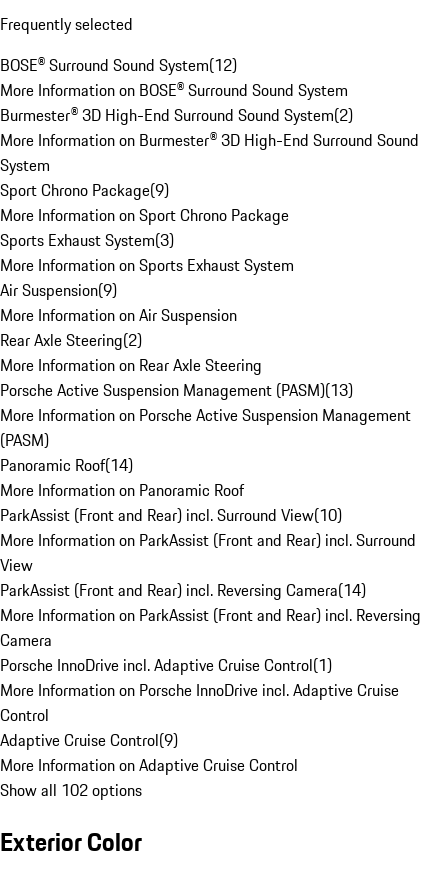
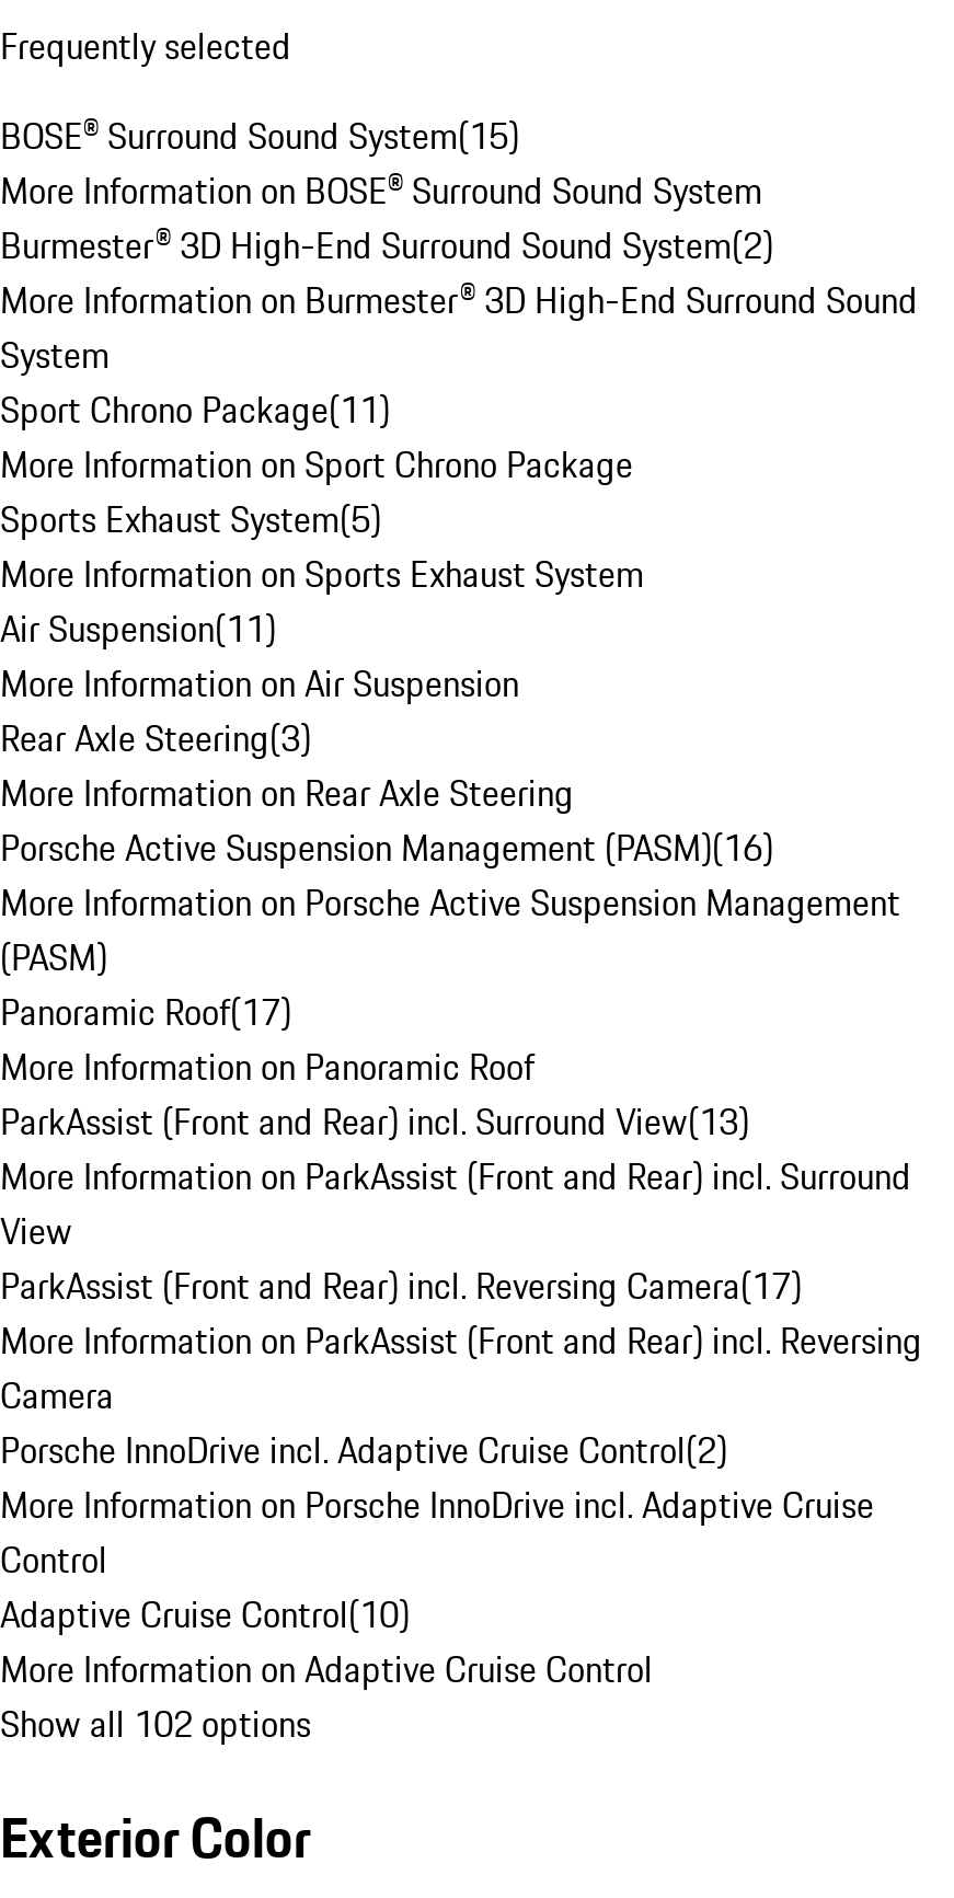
- BOSE® Surround Sound System(12)
+ BOSE® Surround Sound System(15)

- Sport Chrono Package(9)
+ Sport Chrono Package(11)

- Sports Exhaust System(3)
+ Sports Exhaust System(5)

- Air Suspension(9)
+ Air Suspension(11)

- Rear Axle Steering(2)
+ Rear Axle Steering(3)

- Porsche Active Suspension Management (PASM)(13)
+ Porsche Active Suspension Management (PASM)(16)

- Panoramic Roof(14)
+ Panoramic Roof(17)

- ParkAssist (Front and Rear) incl. Surround View(10)
+ ParkAssist (Front and Rear) incl. Surround View(13)

- ParkAssist (Front and Rear) incl. Reversing Camera(14)
+ ParkAssist (Front and Rear) incl. Reversing Camera(17)

- Porsche InnoDrive incl. Adaptive Cruise Control(1)
+ Porsche InnoDrive incl. Adaptive Cruise Control(2)

- Adaptive Cruise Control(9)
+ Adaptive Cruise Control(10)
